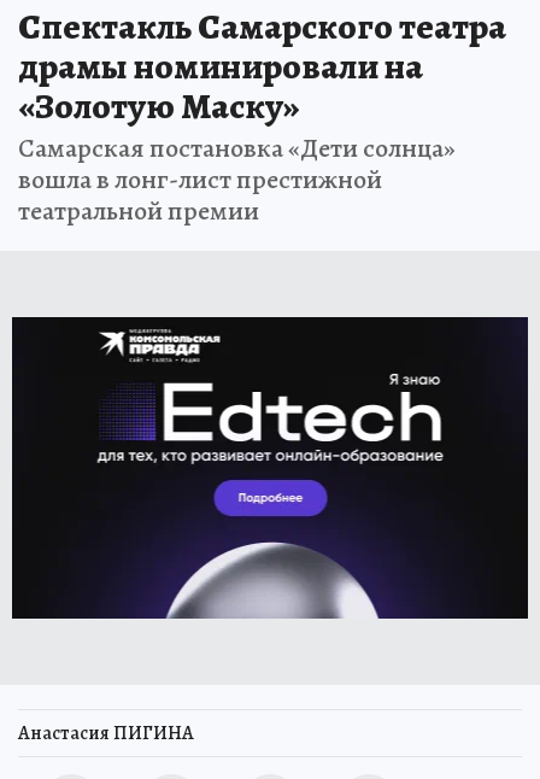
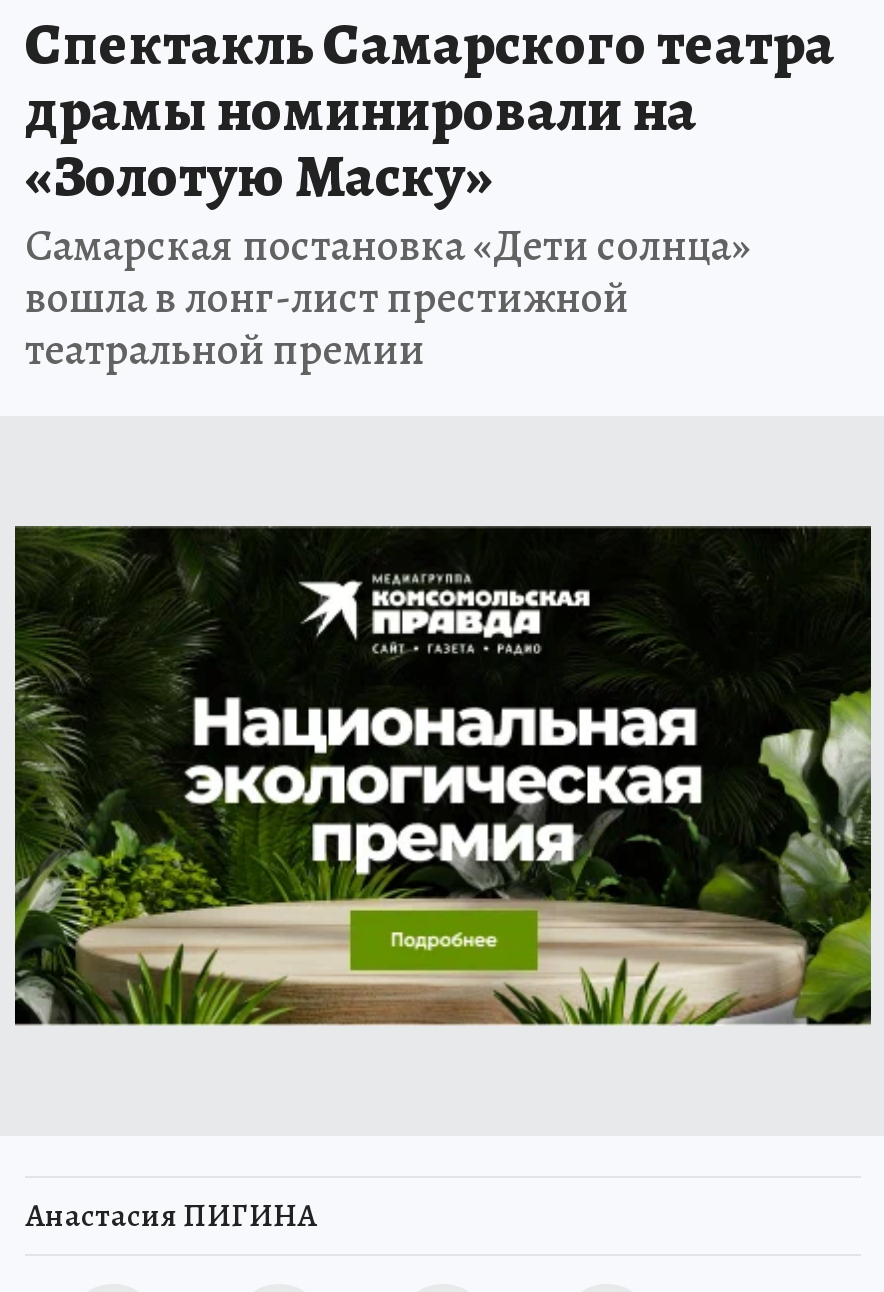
- [image]
+ [image]
